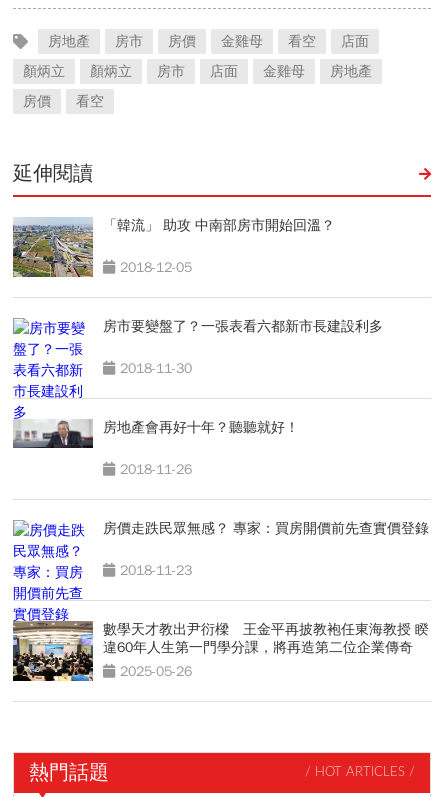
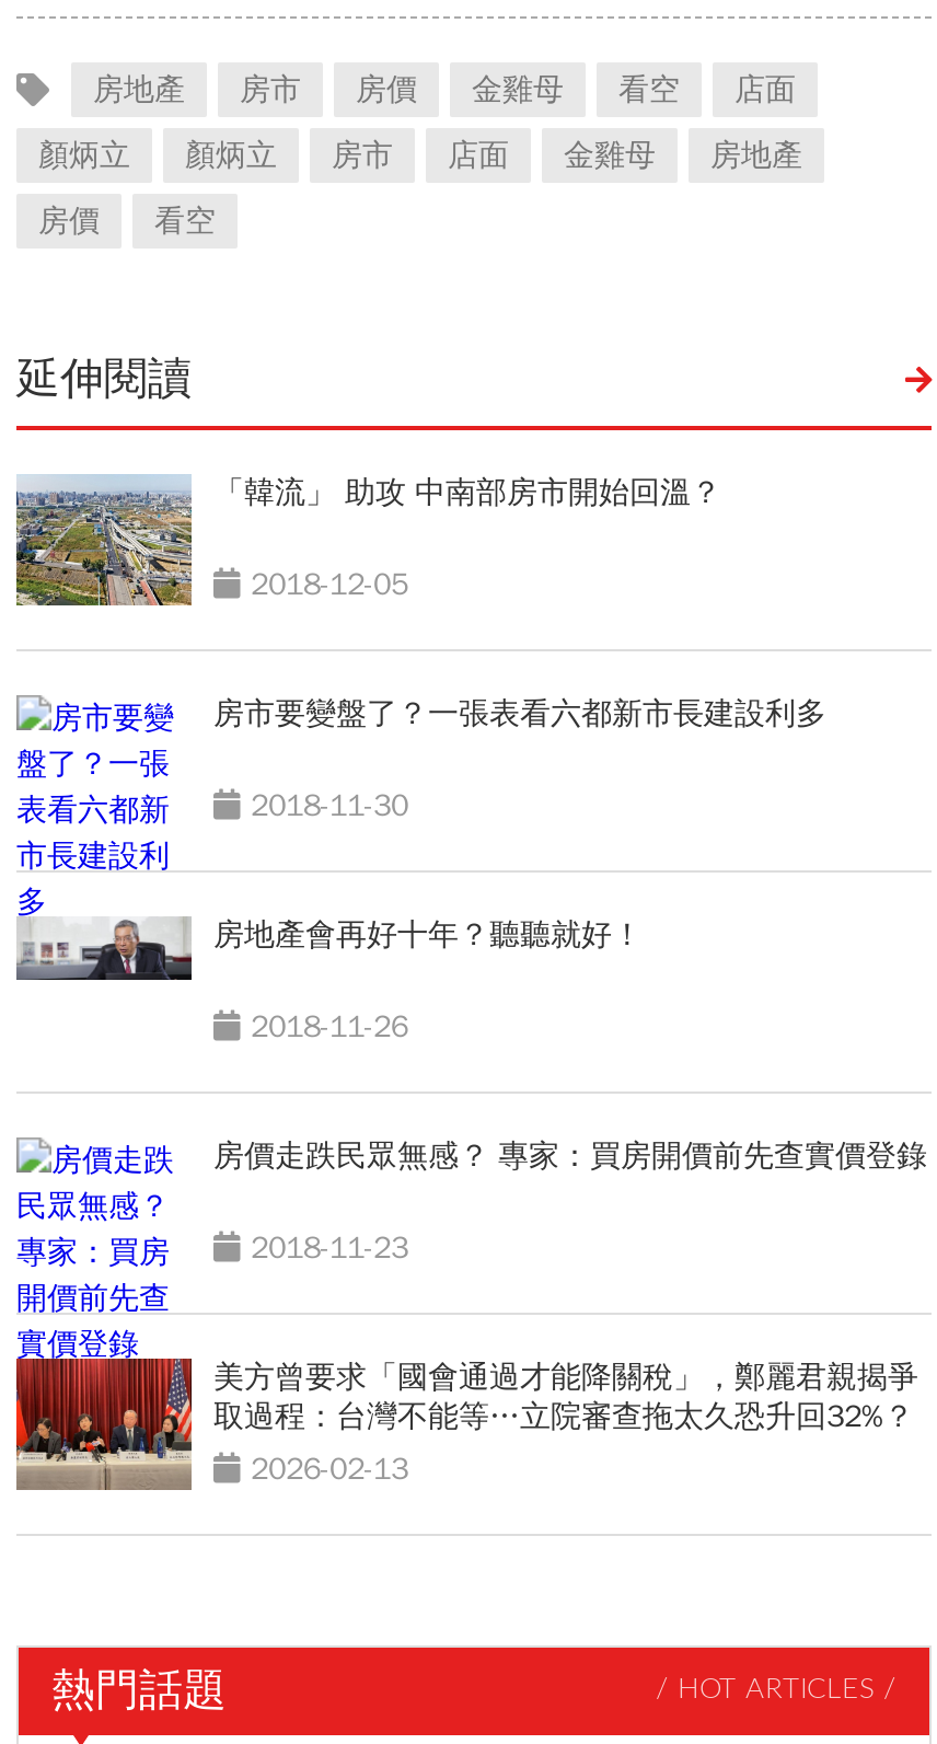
- [image]
- 數學天才教出尹衍樑 王金平再披教袍任東海教授 睽
- 違60年人生第一門學分課，將再造第二位企業傳奇
- 2025-05-26
+ [image]
+ 美方曾要求「國會通過才能降關稅」，鄭麗君親揭爭
+ 取過程：台灣不能等…立院審查拖太久恐升回32%？
+ 2026-02-13
